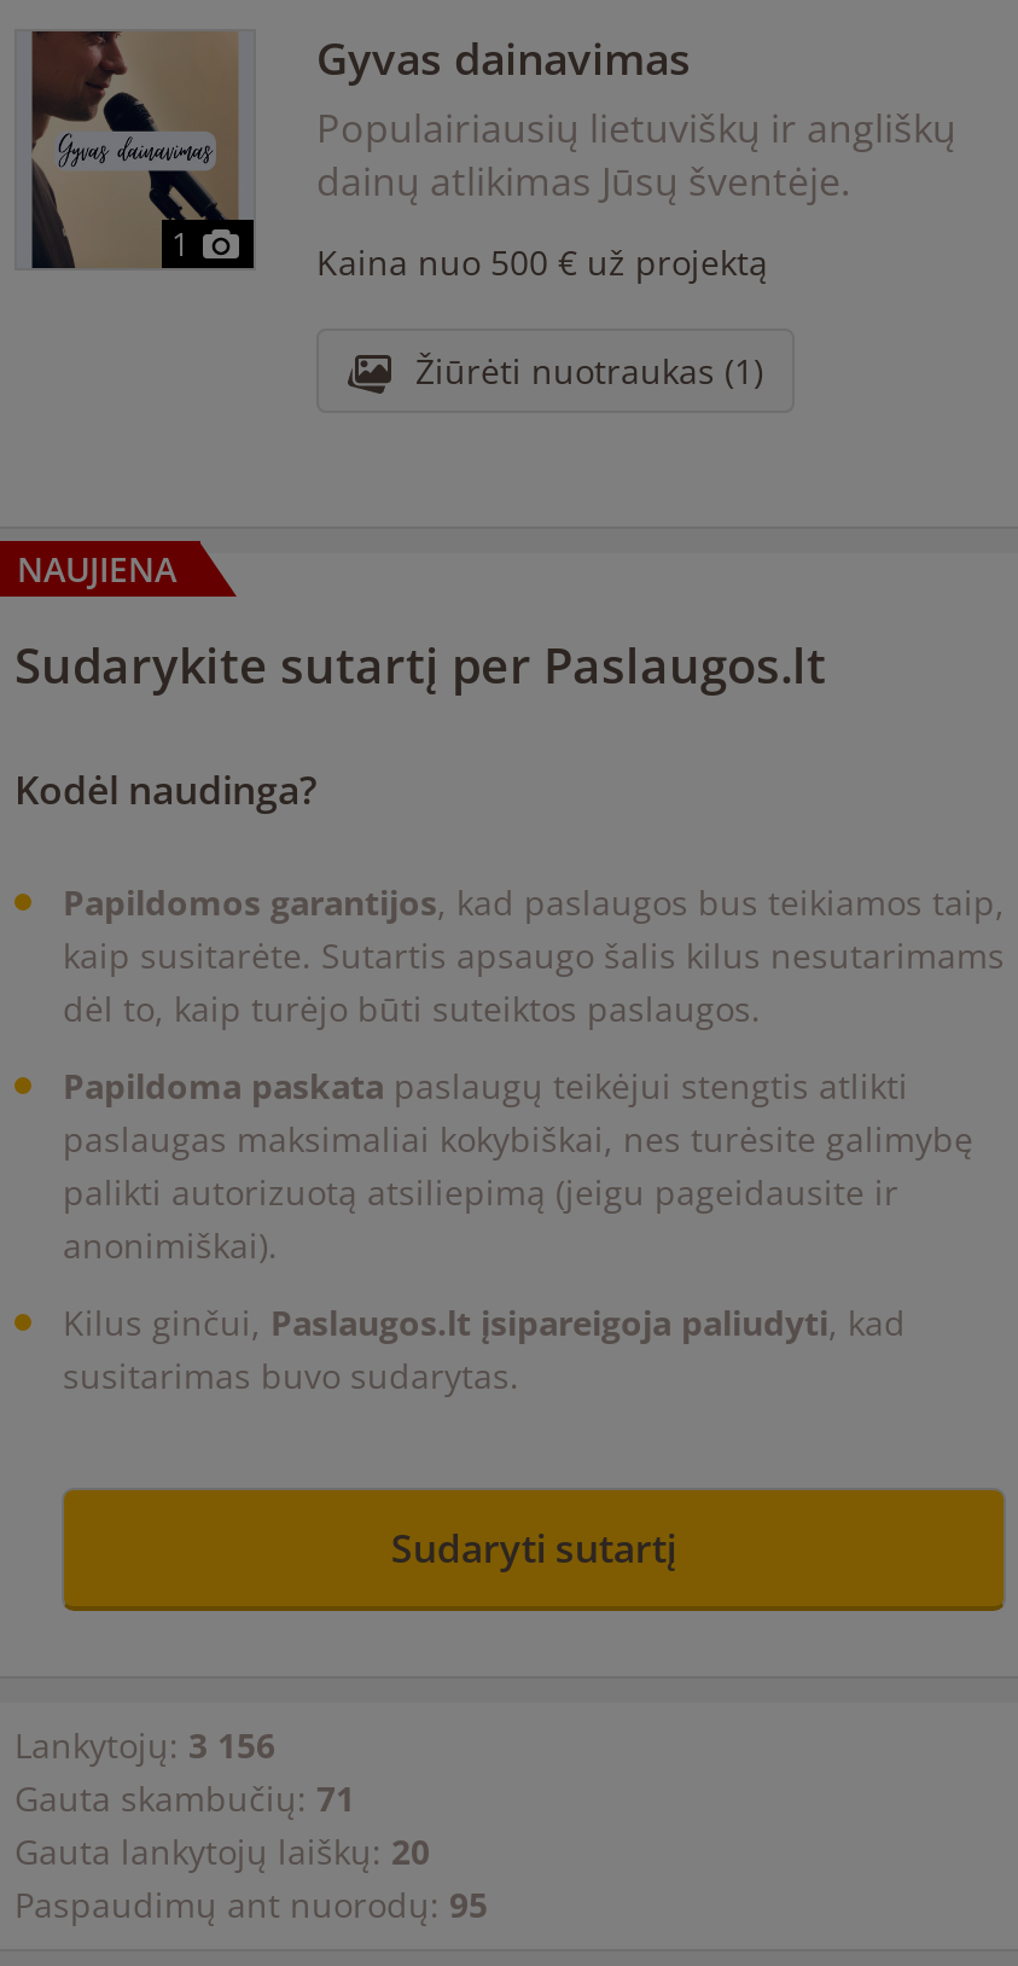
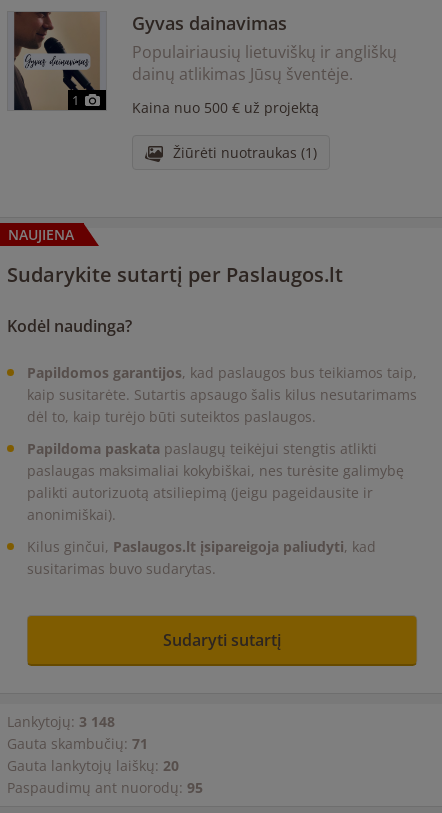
- Lankytojų: 3 156
+ Lankytojų: 3 148
